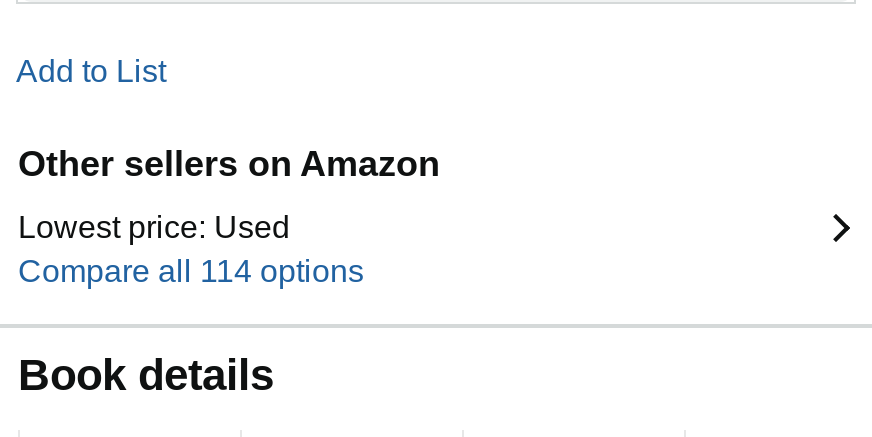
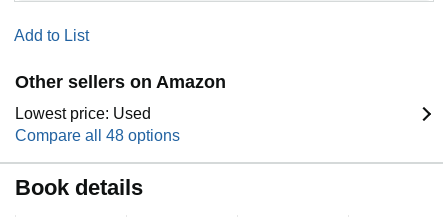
- Compare all 114 options
+ Compare all 48 options
